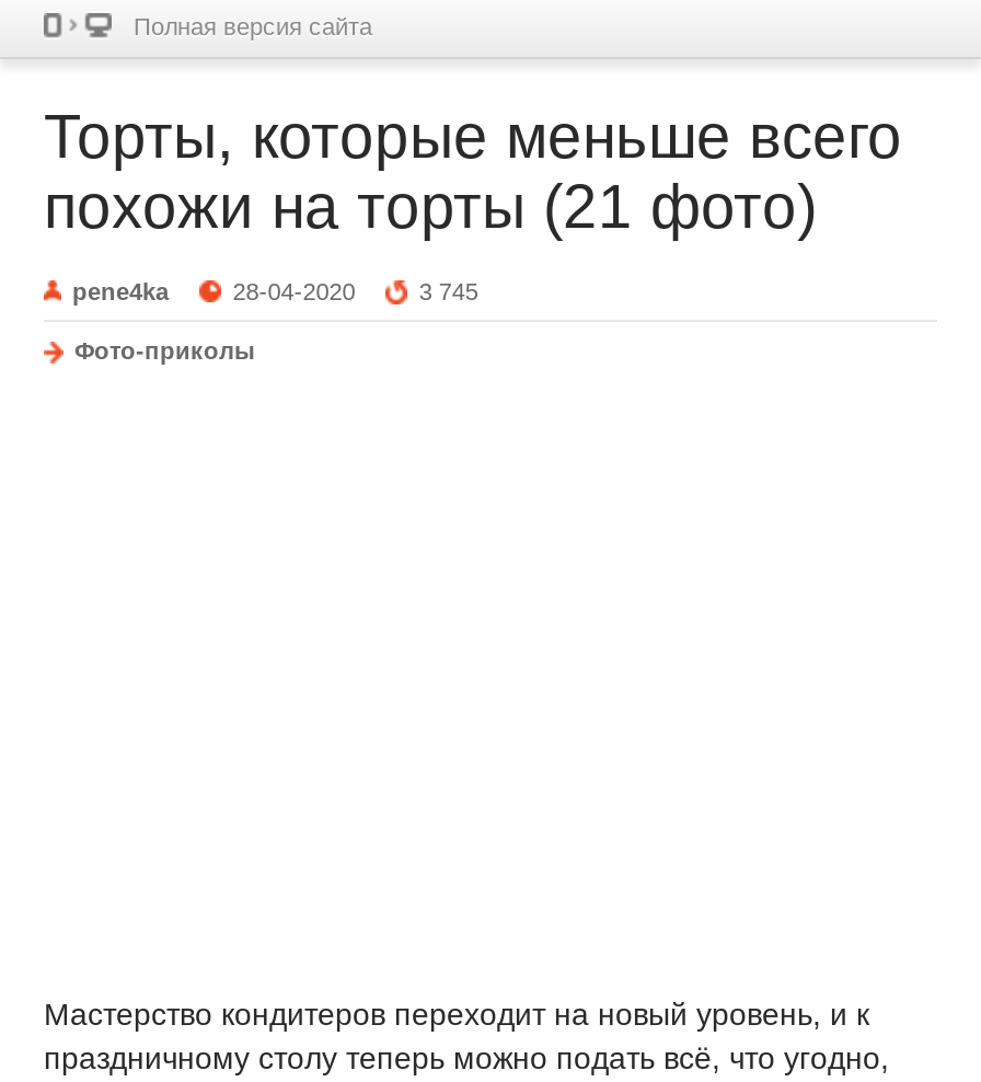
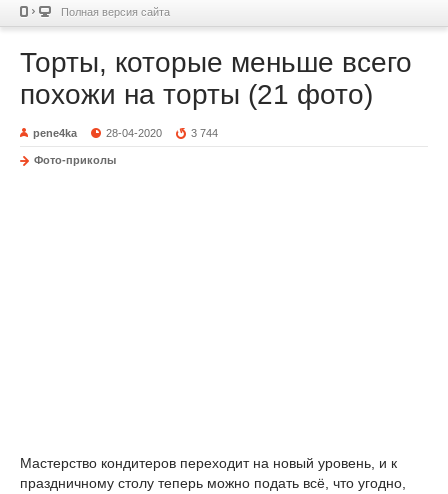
- 3 745
+ 3 744
